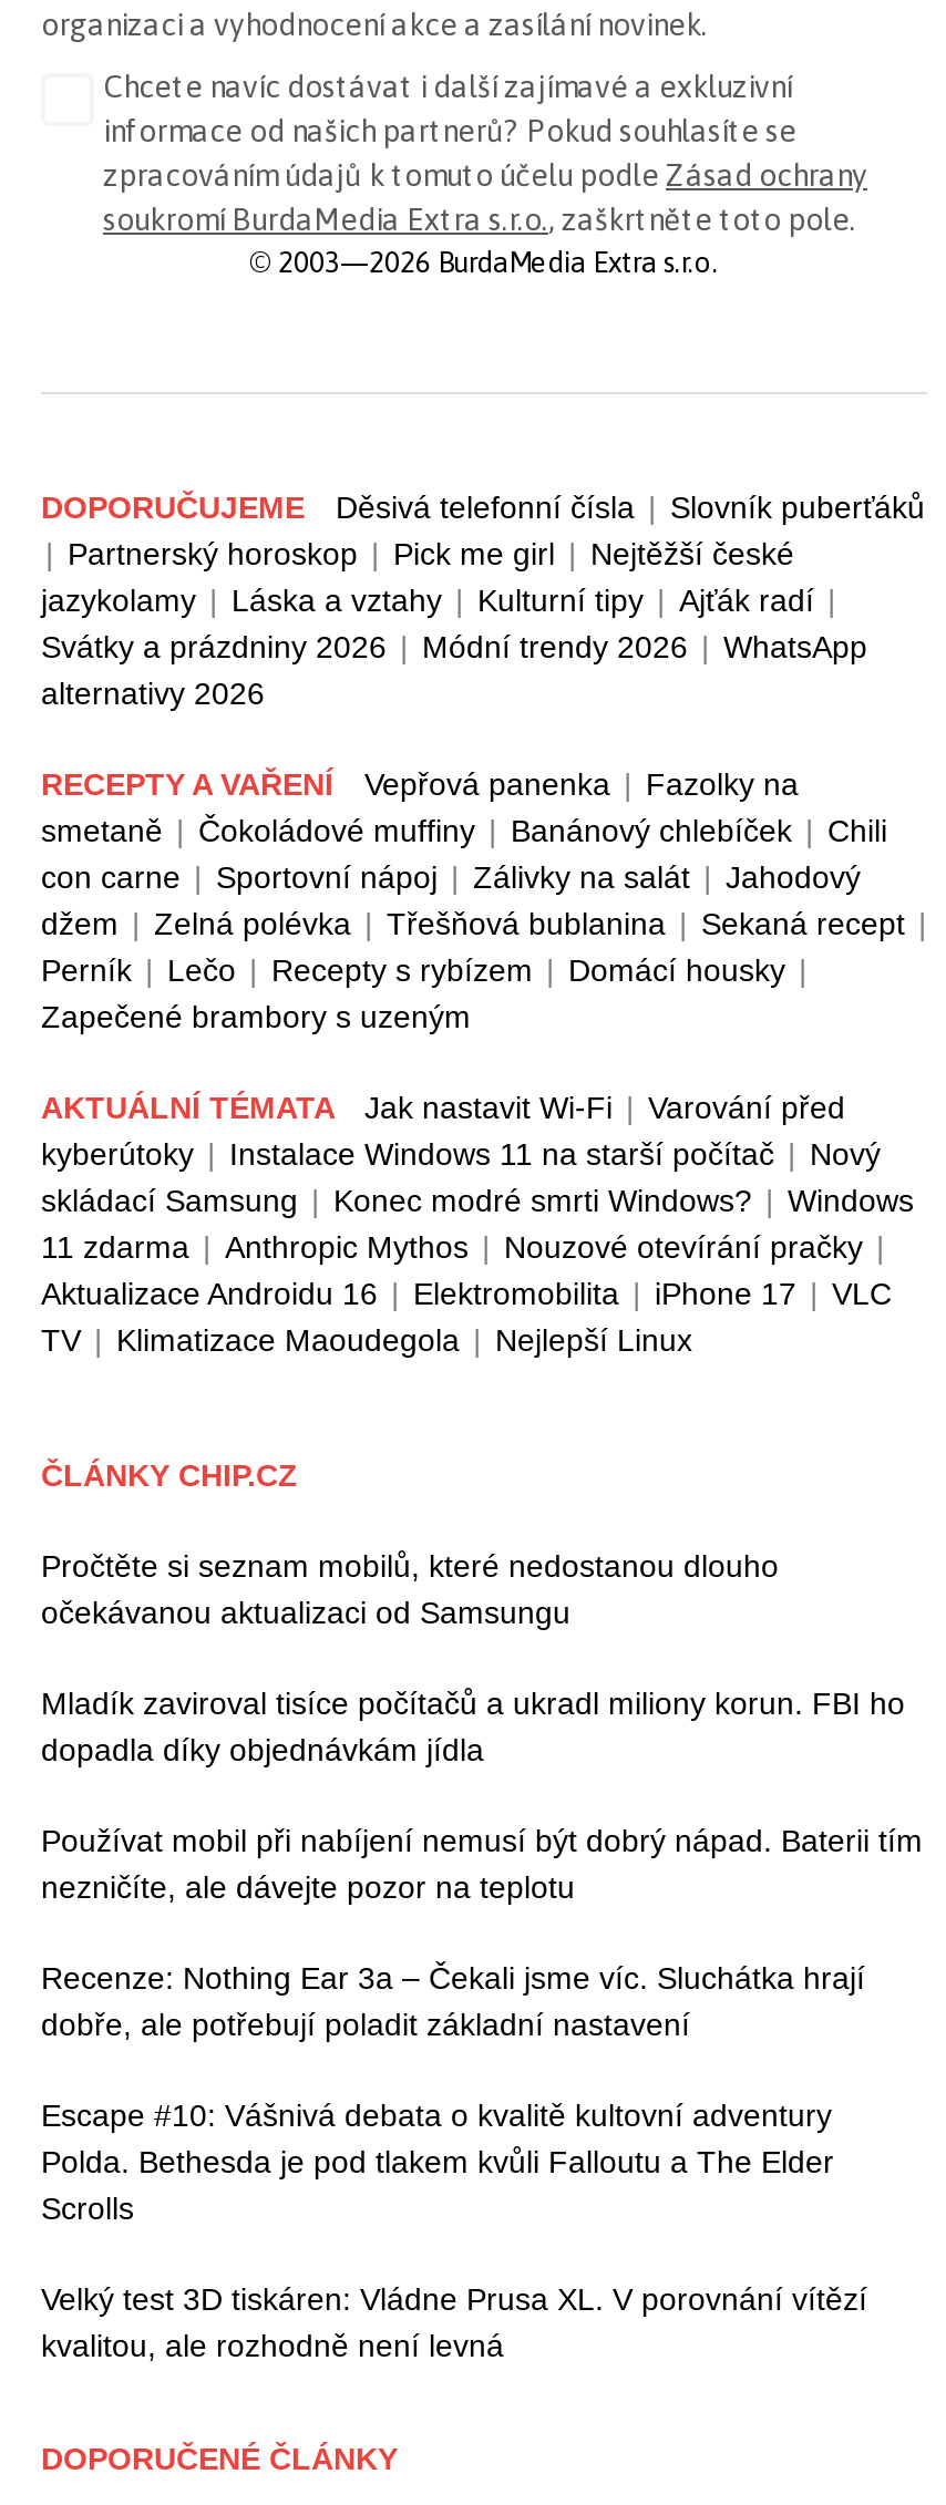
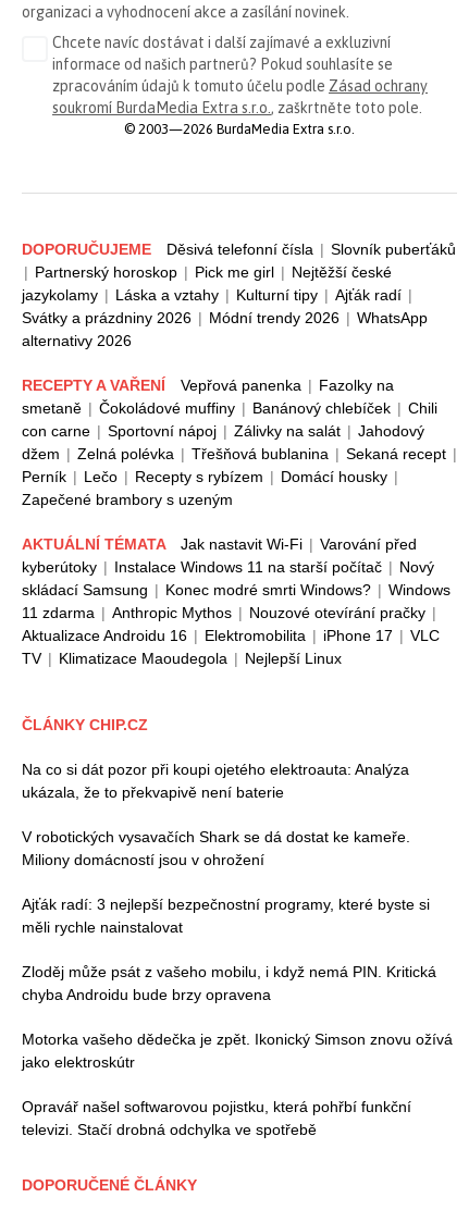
- Pročtěte si seznam mobilů, které nedostanou dlouho
- očekávanou aktualizaci od Samsungu
+ Na co si dát pozor při koupi ojetého elektroauta: Analýza
+ ukázala, že to překvapivě není baterie

- Mladík zaviroval tisíce počítačů a ukradl miliony korun. FBI ho
- dopadla díky objednávkám jídla
+ V robotických vysavačích Shark se dá dostat ke kameře.
+ Miliony domácností jsou v ohrožení

- Používat mobil při nabíjení nemusí být dobrý nápad. Baterii tím
- nezničíte, ale dávejte pozor na teplotu
+ Ajťák radí: 3 nejlepší bezpečnostní programy, které byste si
+ měli rychle nainstalovat

- Recenze: Nothing Ear 3a – Čekali jsme víc. Sluchátka hrají
- dobře, ale potřebují poladit základní nastavení
+ Zloděj může psát z vašeho mobilu, i když nemá PIN. Kritická
+ chyba Androidu bude brzy opravena

- Escape #10: Vášnivá debata o kvalitě kultovní adventury
- Polda. Bethesda je pod tlakem kvůli Falloutu a The Elder
- Scrolls
+ Motorka vašeho dědečka je zpět. Ikonický Simson znovu ožívá
+ jako elektroskútr

- Velký test 3D tiskáren: Vládne Prusa XL. V porovnání vítězí
- kvalitou, ale rozhodně není levná
+ Opravář našel softwarovou pojistku, která pohřbí funkční
+ televizi. Stačí drobná odchylka ve spotřebě
